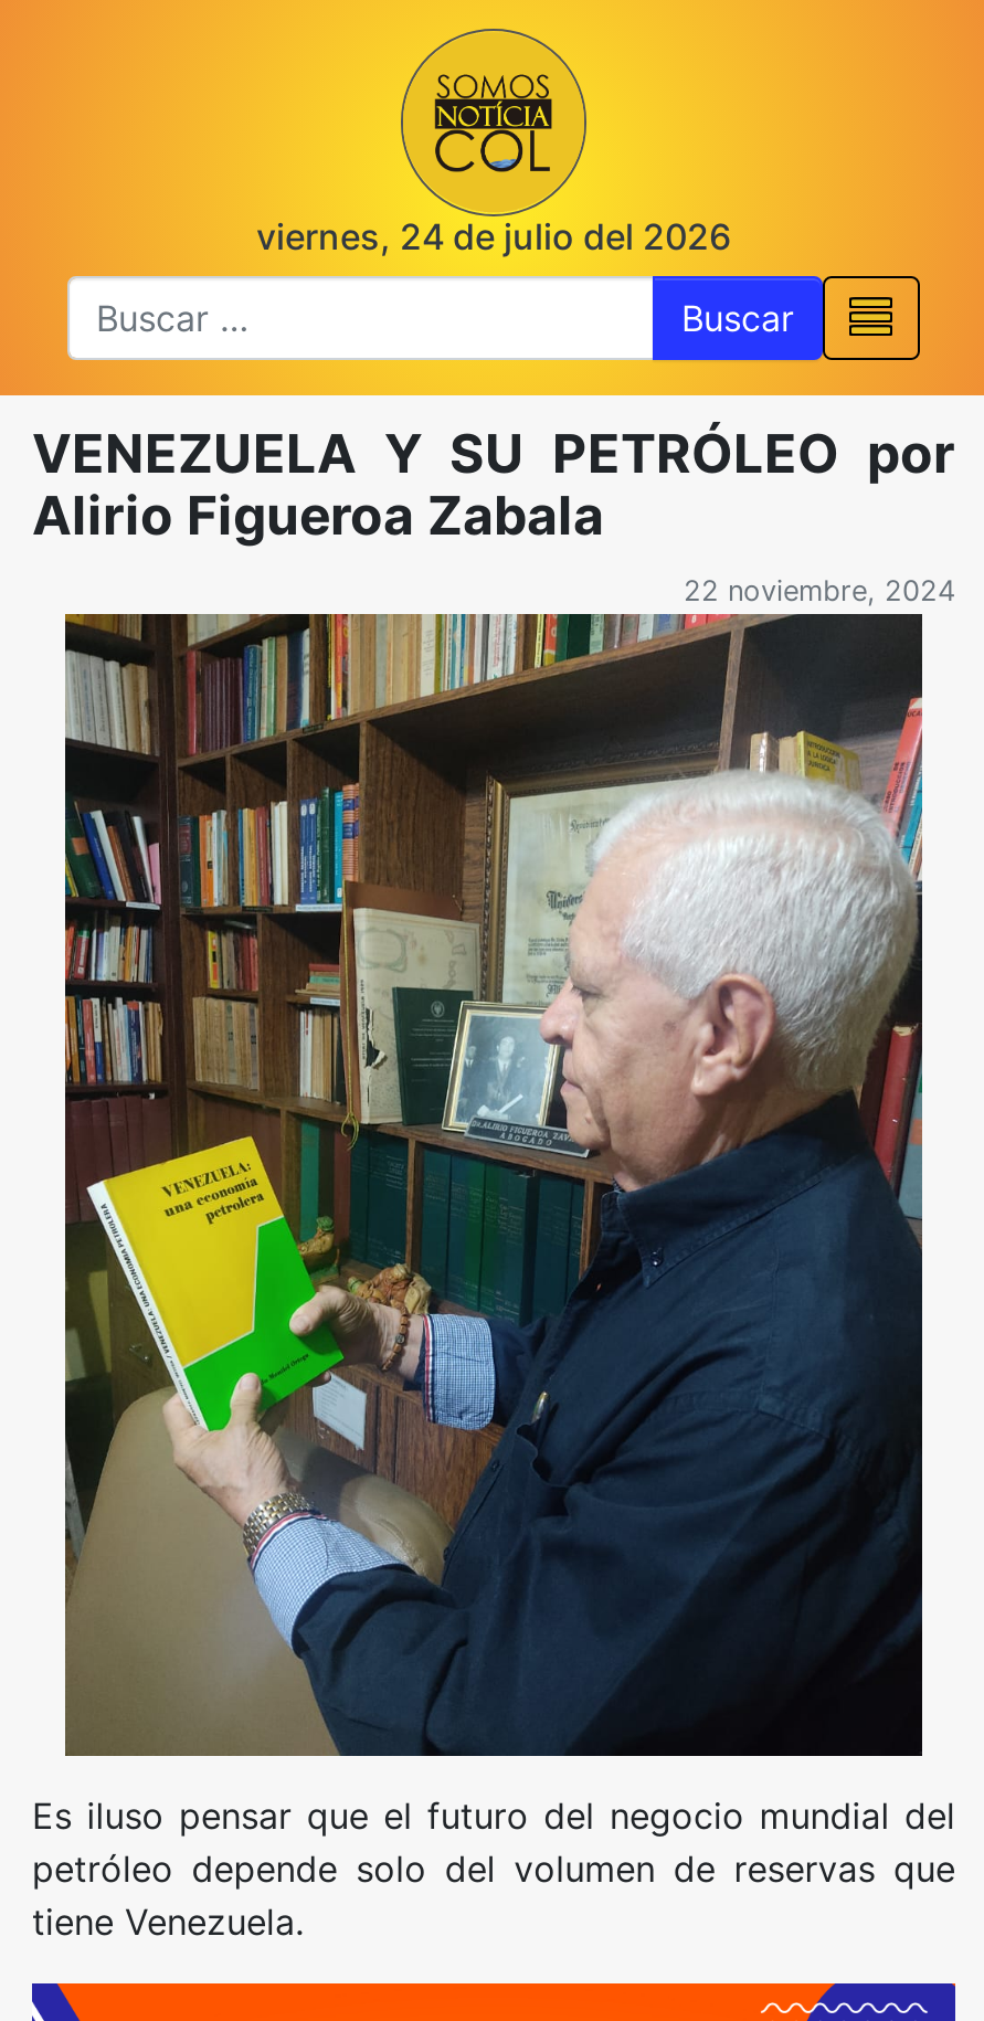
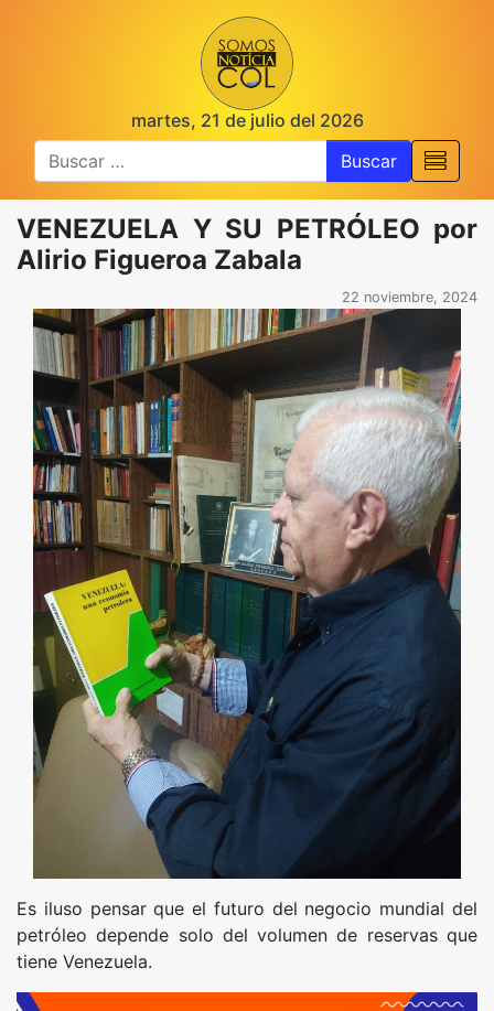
- viernes, 24 de julio del 2026
+ martes, 21 de julio del 2026
